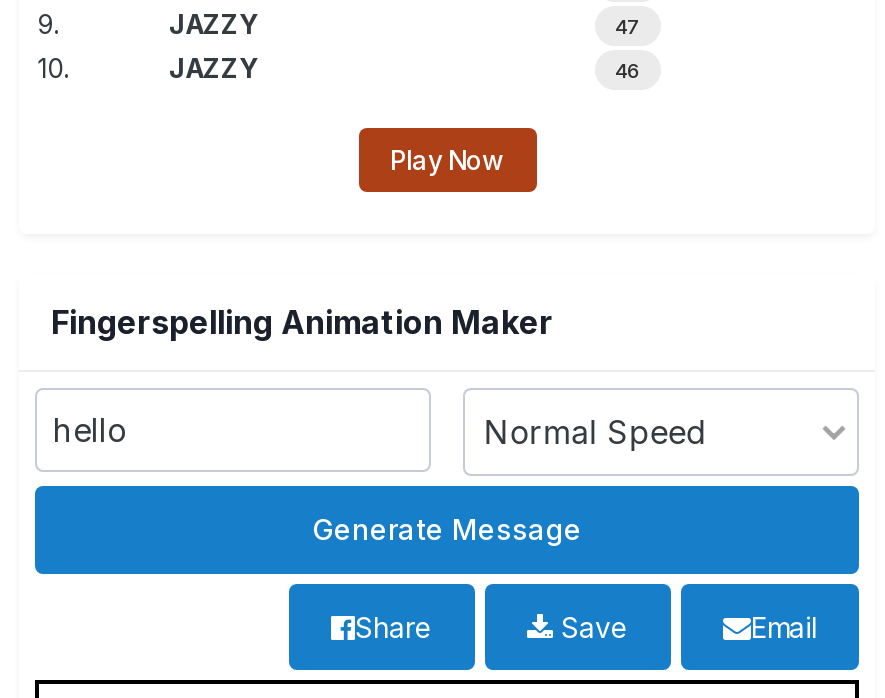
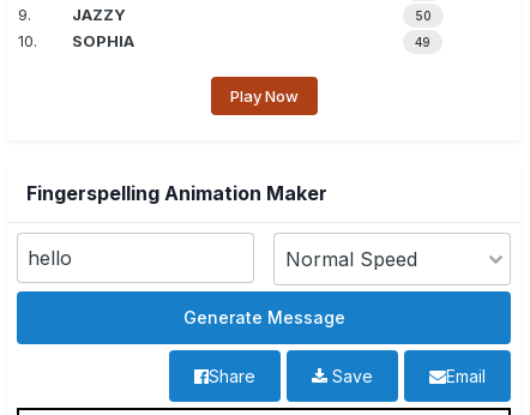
- 47
+ 50

- JAZZY
- 46
+ SOPHIA
+ 49
